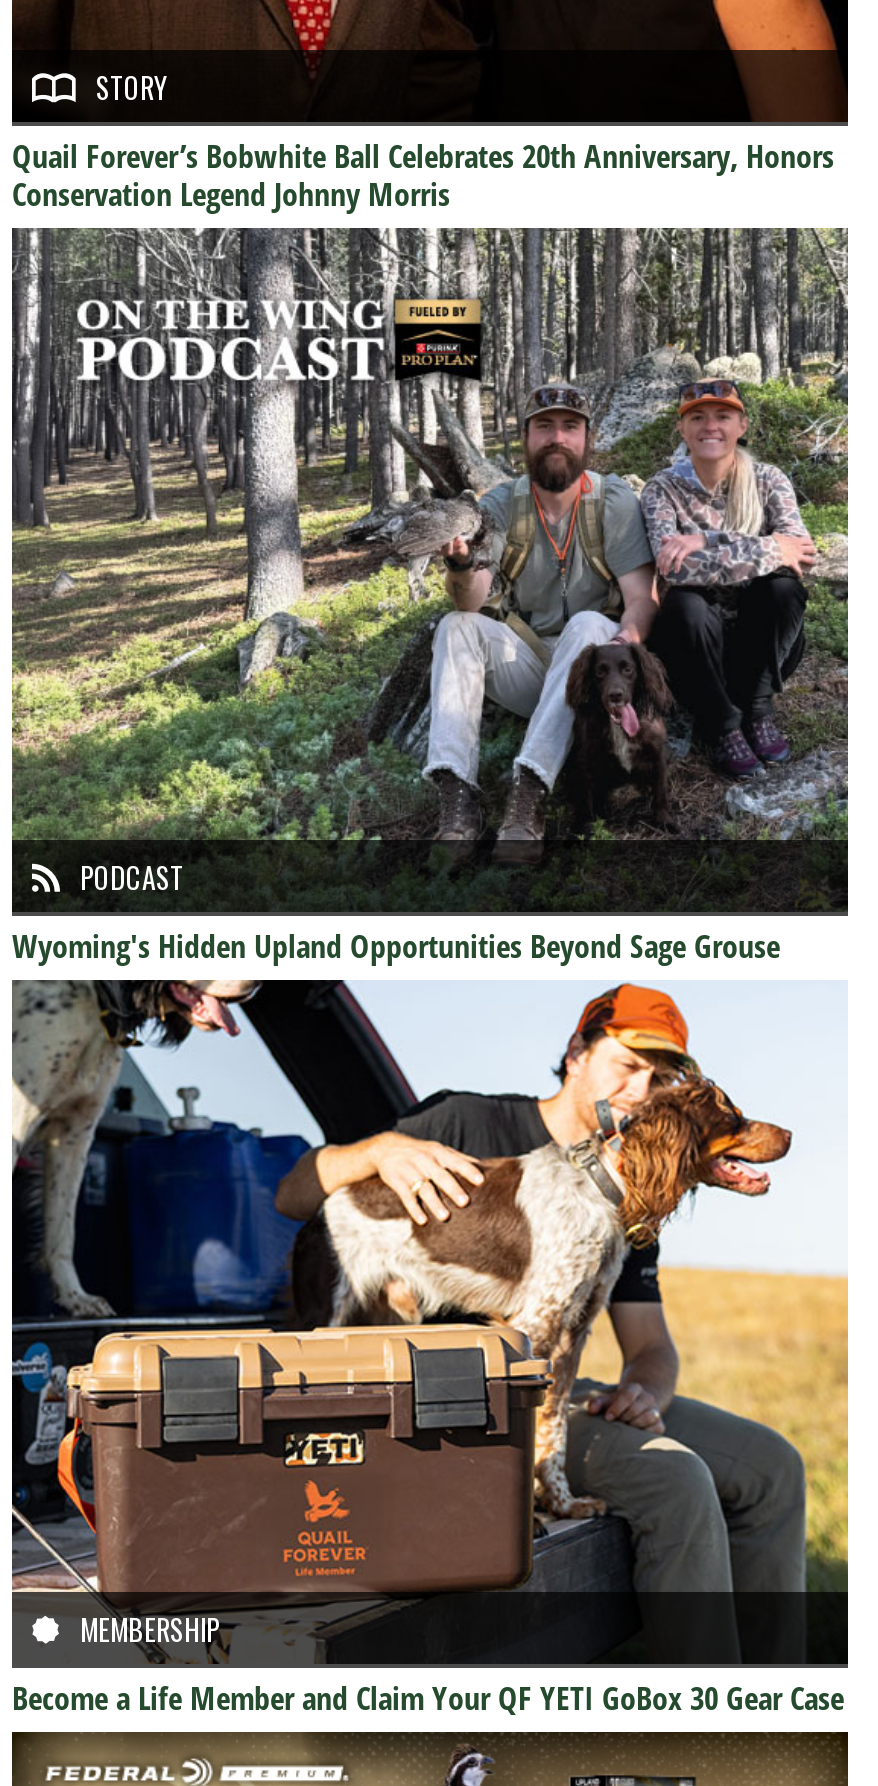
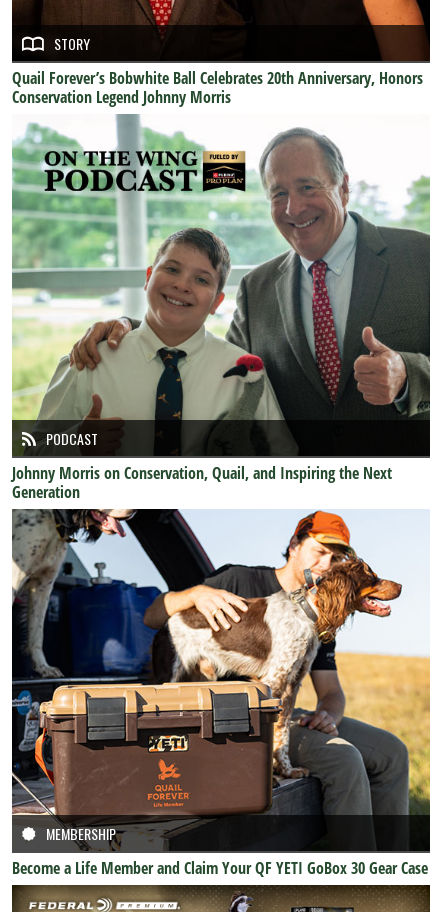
- [image]
- Wyoming's Hidden Upland Opportunities Beyond Sage Grouse
+ [image]
+ Johnny Morris on Conservation, Quail, and Inspiring the Next
+ Generation
